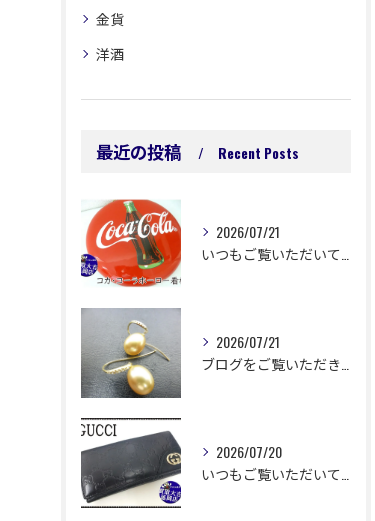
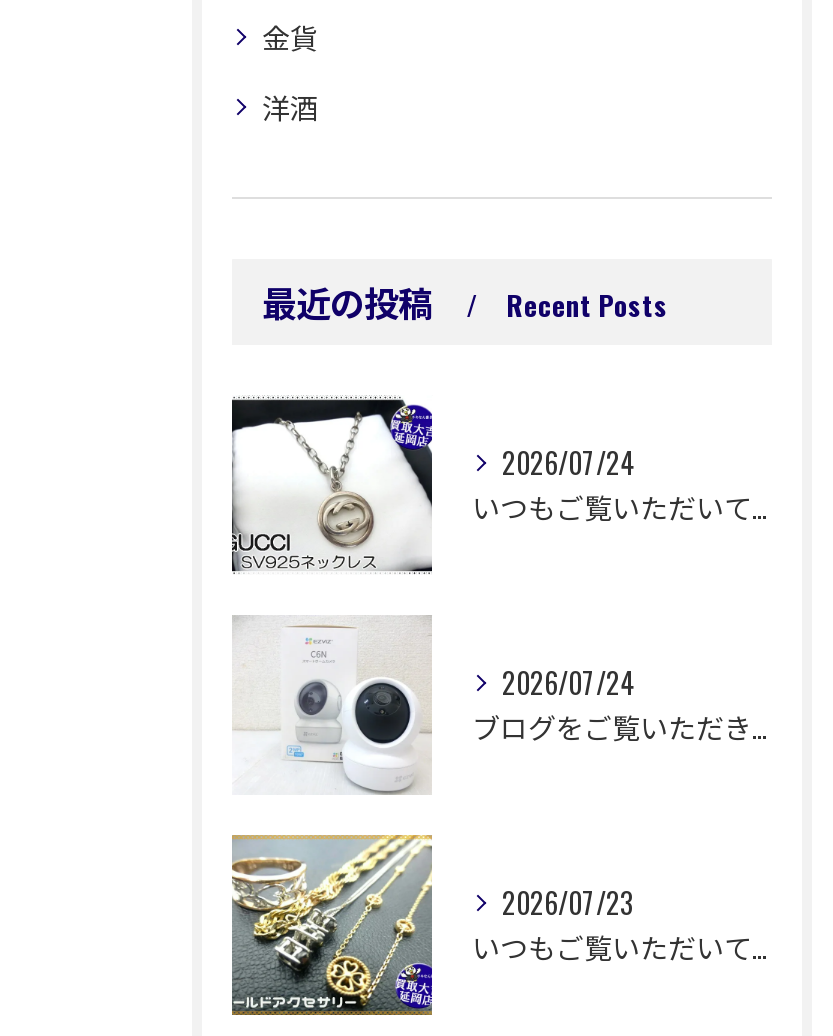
- [image]
- 2026/07/21
+ [image]
+ 2026/07/24

- [image]
- 2026/07/21
+ [image]
+ 2026/07/24

- [image]
- 2026/07/20
+ [image]
+ 2026/07/23
